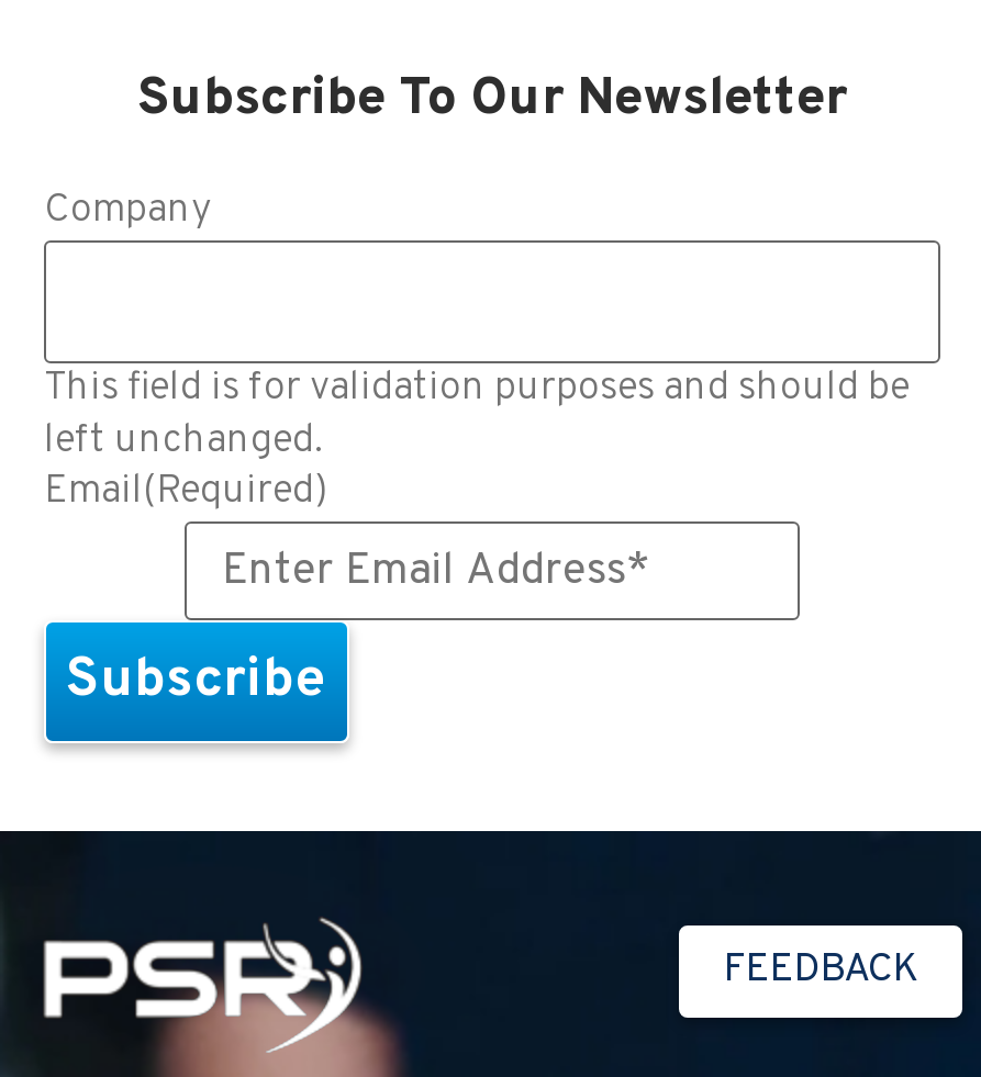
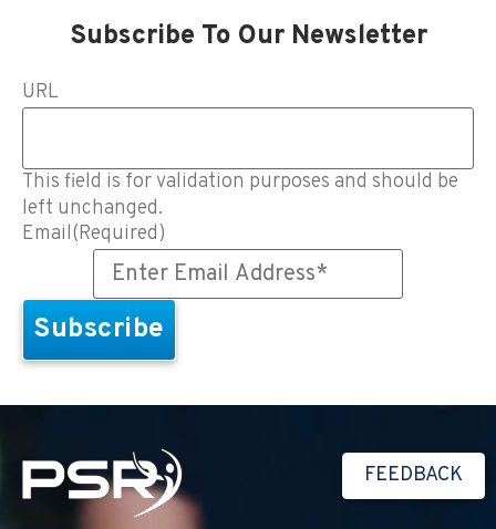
- Company
+ URL
